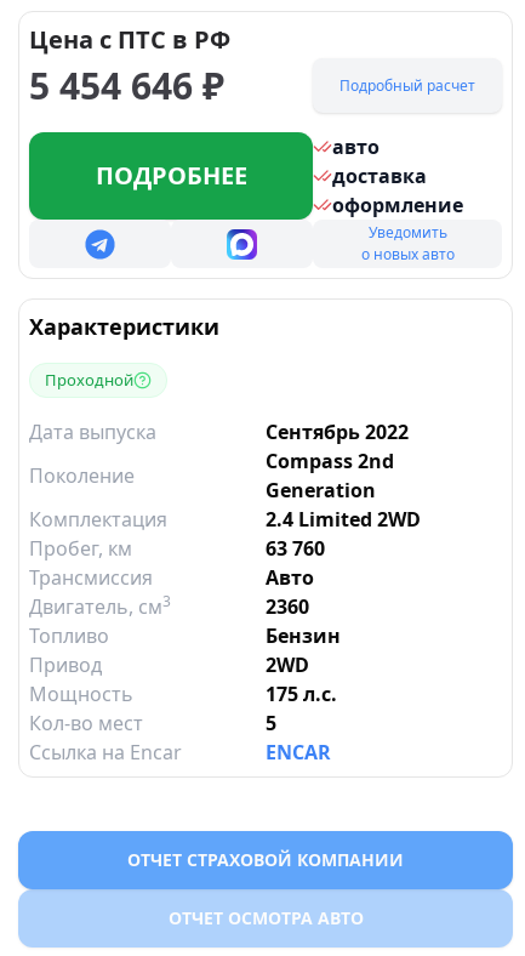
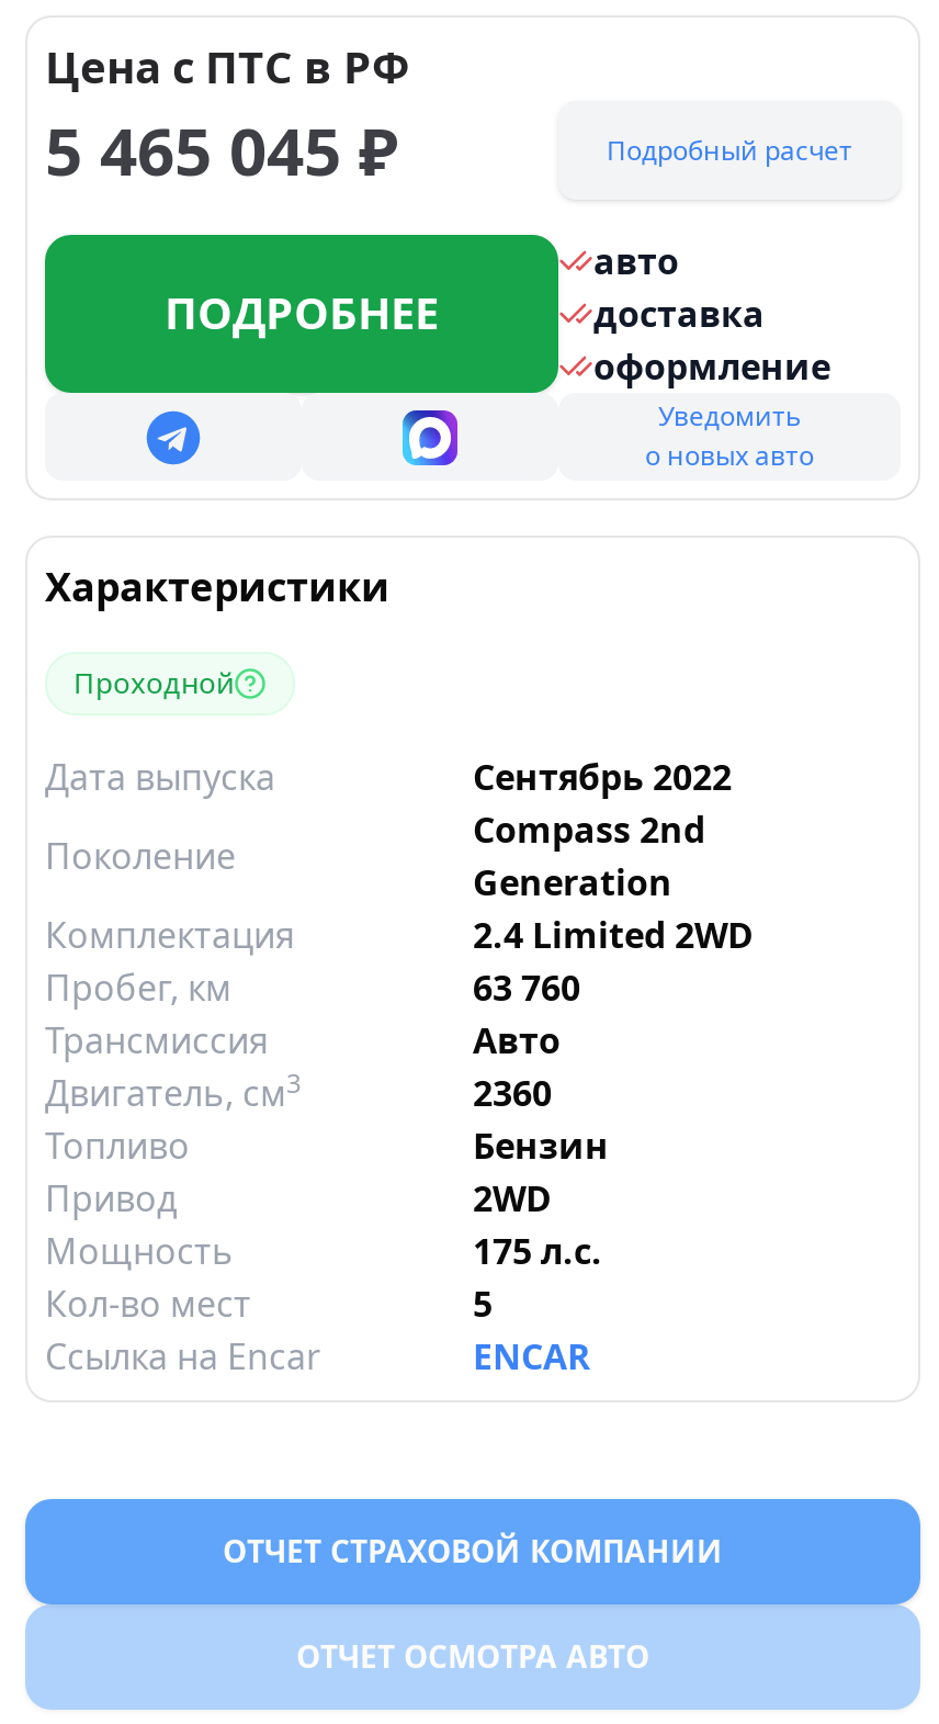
- 5 454 646 ₽
+ 5 465 045 ₽
